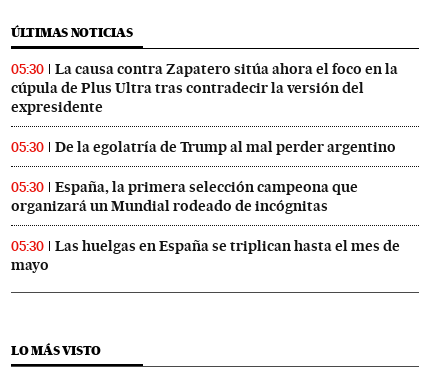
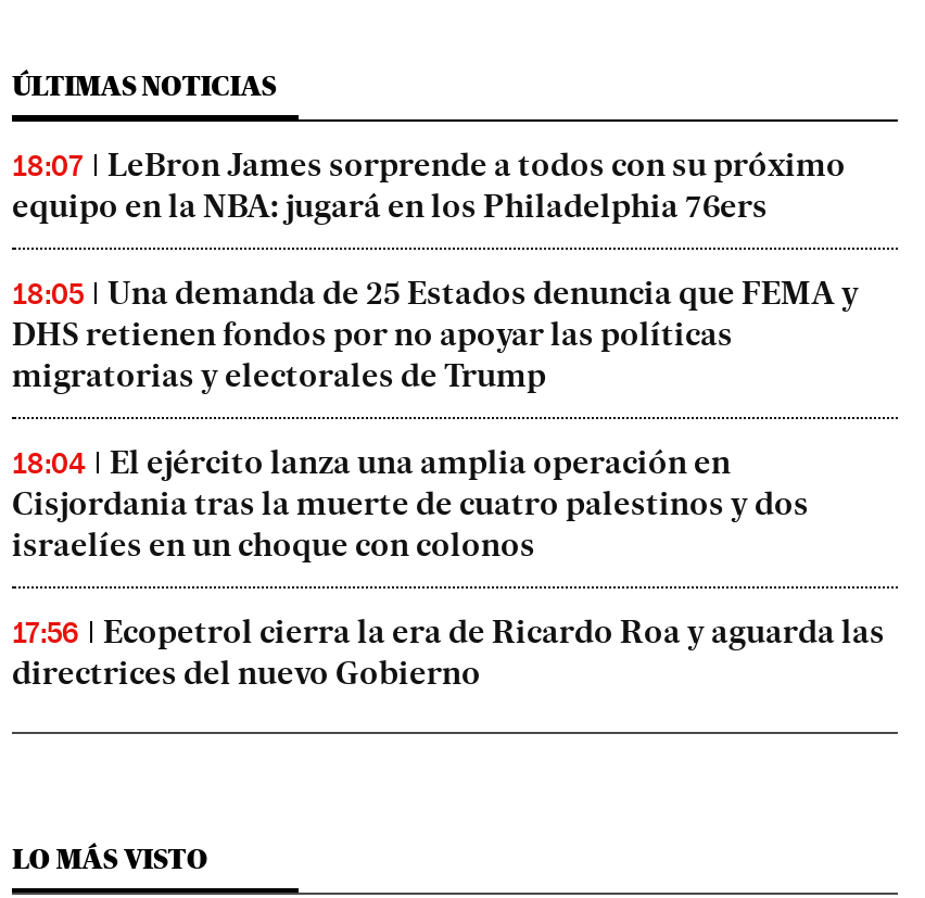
- 05:30
- La causa contra Zapatero sitúa ahora el foco en la
- cúpula de Plus Ultra tras contradecir la versión del
- expresidente
+ 18:07
+ LeBron James sorprende a todos con su próximo
+ equipo en la NBA: jugará en los Philadelphia 76ers

- 05:30
- De la egolatría de Trump al mal perder argentino
+ 18:05
+ Una demanda de 25 Estados denuncia que FEMA y
+ DHS retienen fondos por no apoyar las políticas
+ migratorias y electorales de Trump

- 05:30
- España, la primera selección campeona que
- organizará un Mundial rodeado de incógnitas
+ 18:04
+ El ejército lanza una amplia operación en
+ Cisjordania tras la muerte de cuatro palestinos y dos
+ israelíes en un choque con colonos

- 05:30
- Las huelgas en España se triplican hasta el mes de
- mayo
+ 17:56
+ Ecopetrol cierra la era de Ricardo Roa y aguarda las
+ directrices del nuevo Gobierno
